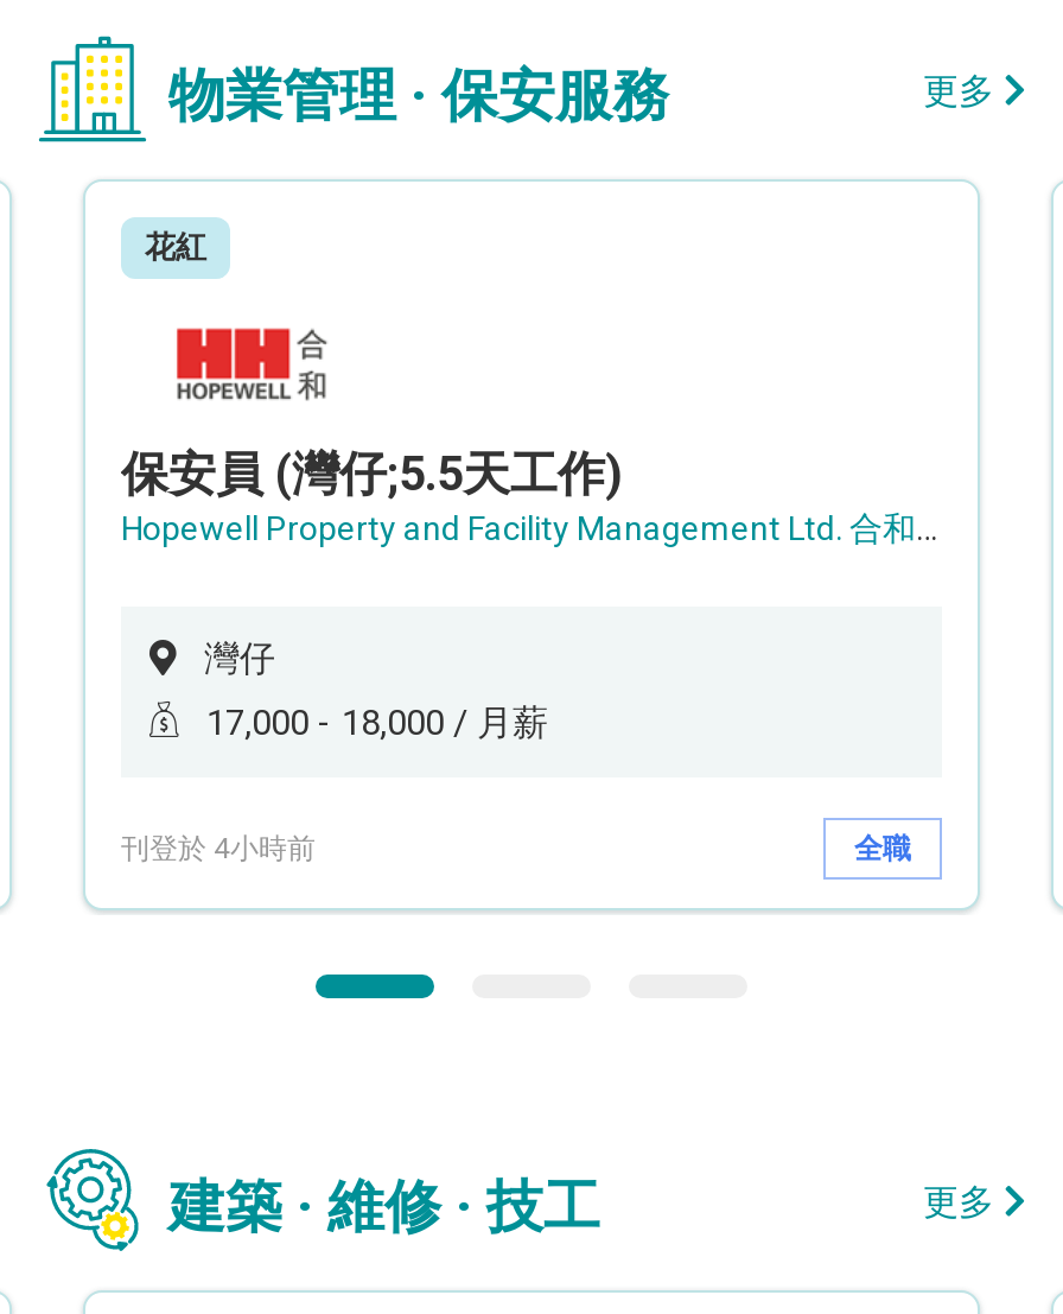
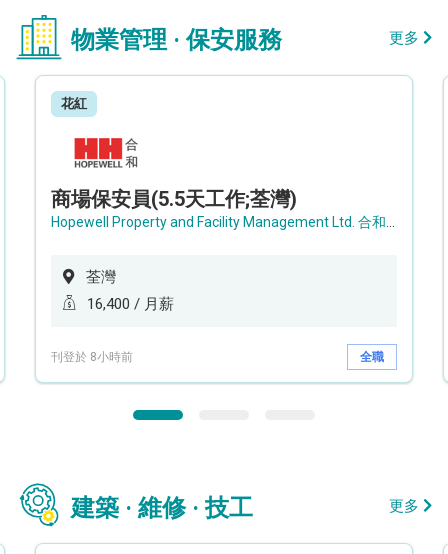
- 保安員 (灣仔;5.5天工作)
+ 商場保安員(5.5天工作;荃灣)

- 灣仔
+ 荃灣

- 17,000 - 18,000 / 月薪
+ 16,400 / 月薪

- 刊登於 4小時前
+ 刊登於 8小時前
